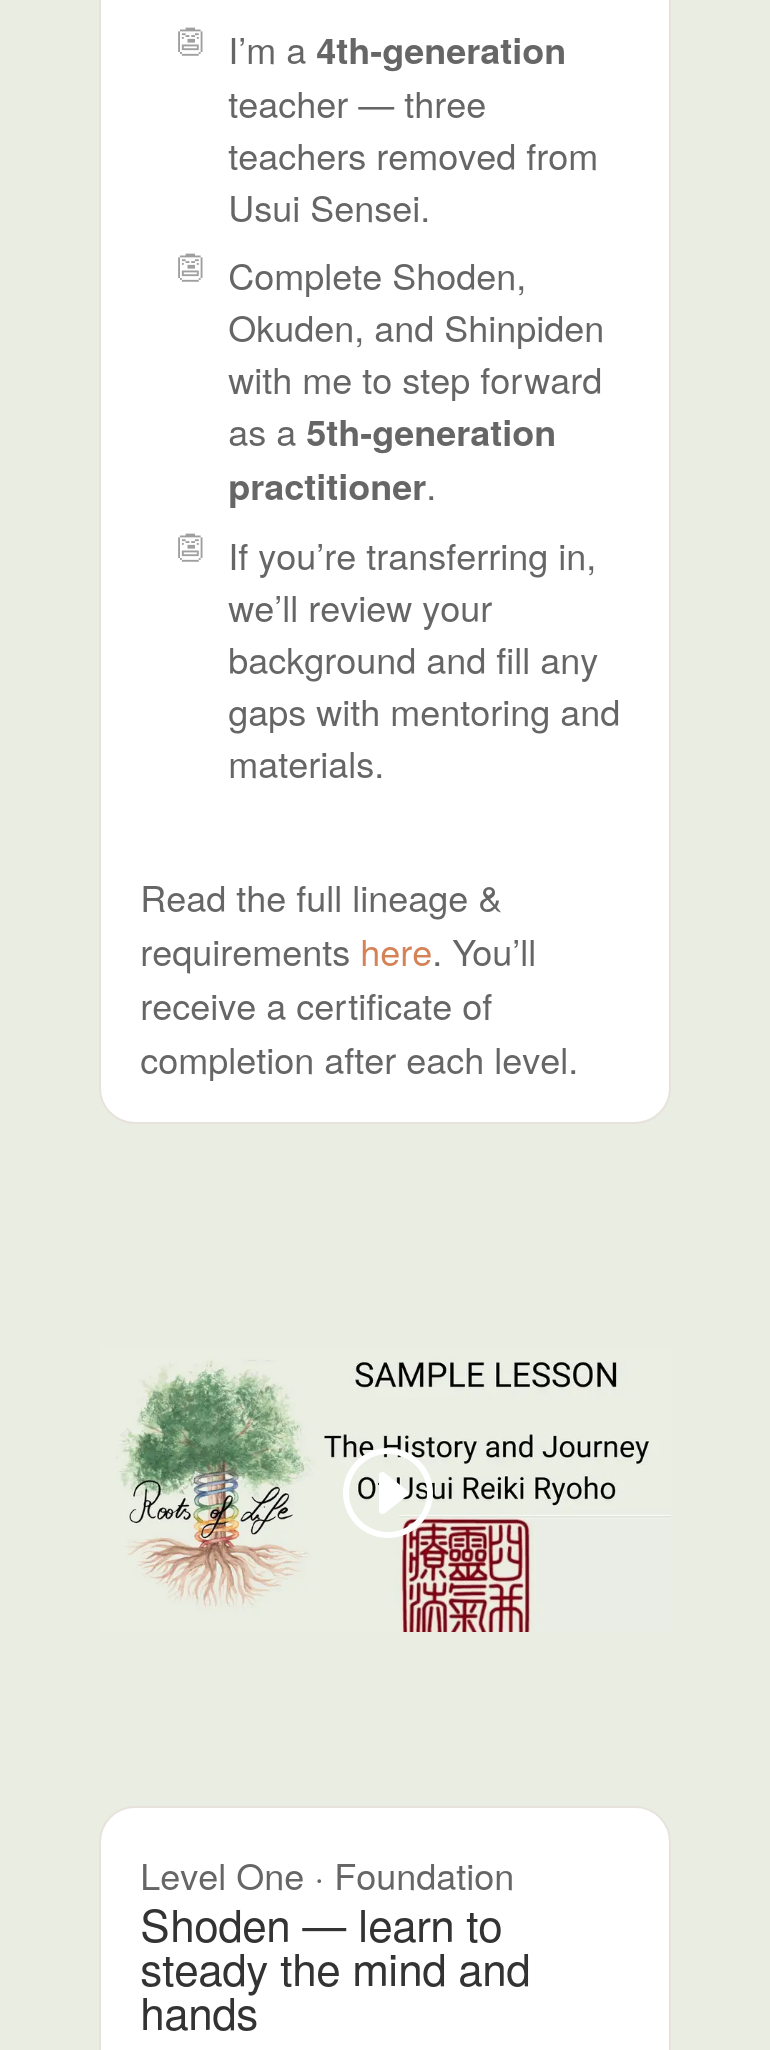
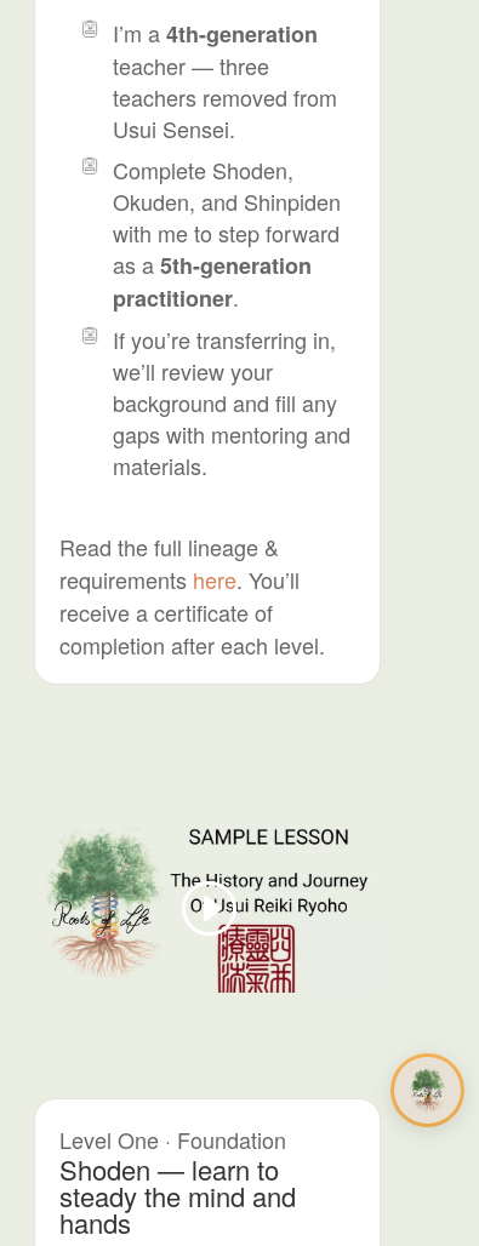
+ [image]
